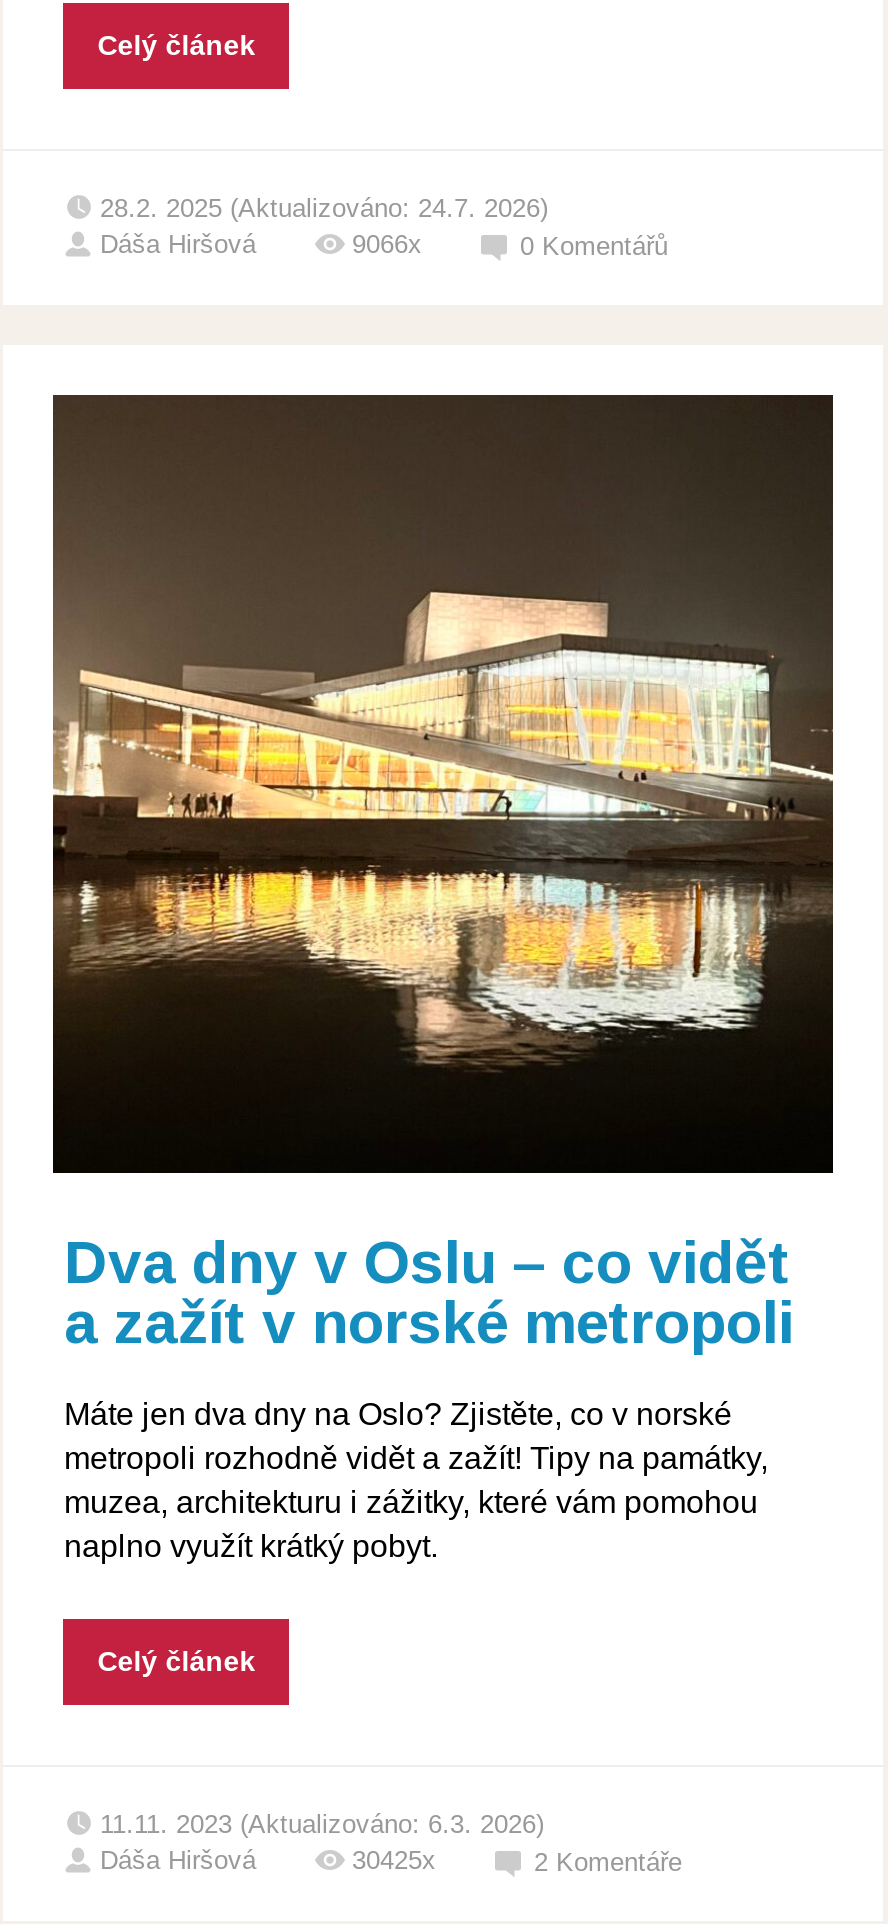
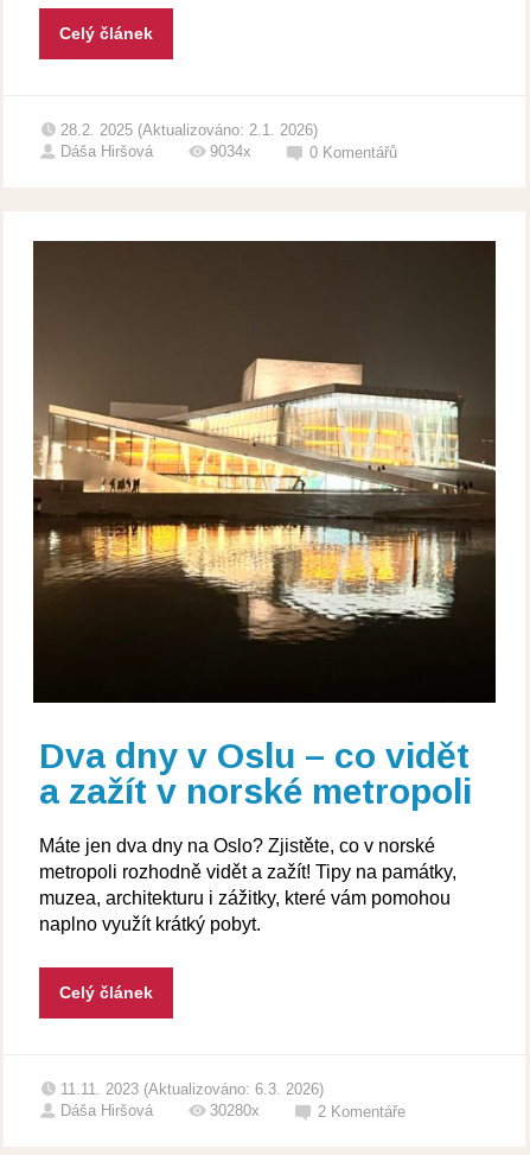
- 28.2. 2025 (Aktualizováno: 24.7. 2026)
+ 28.2. 2025 (Aktualizováno: 2.1. 2026)

- 9066x
+ 9034x

- 30425x
+ 30280x
